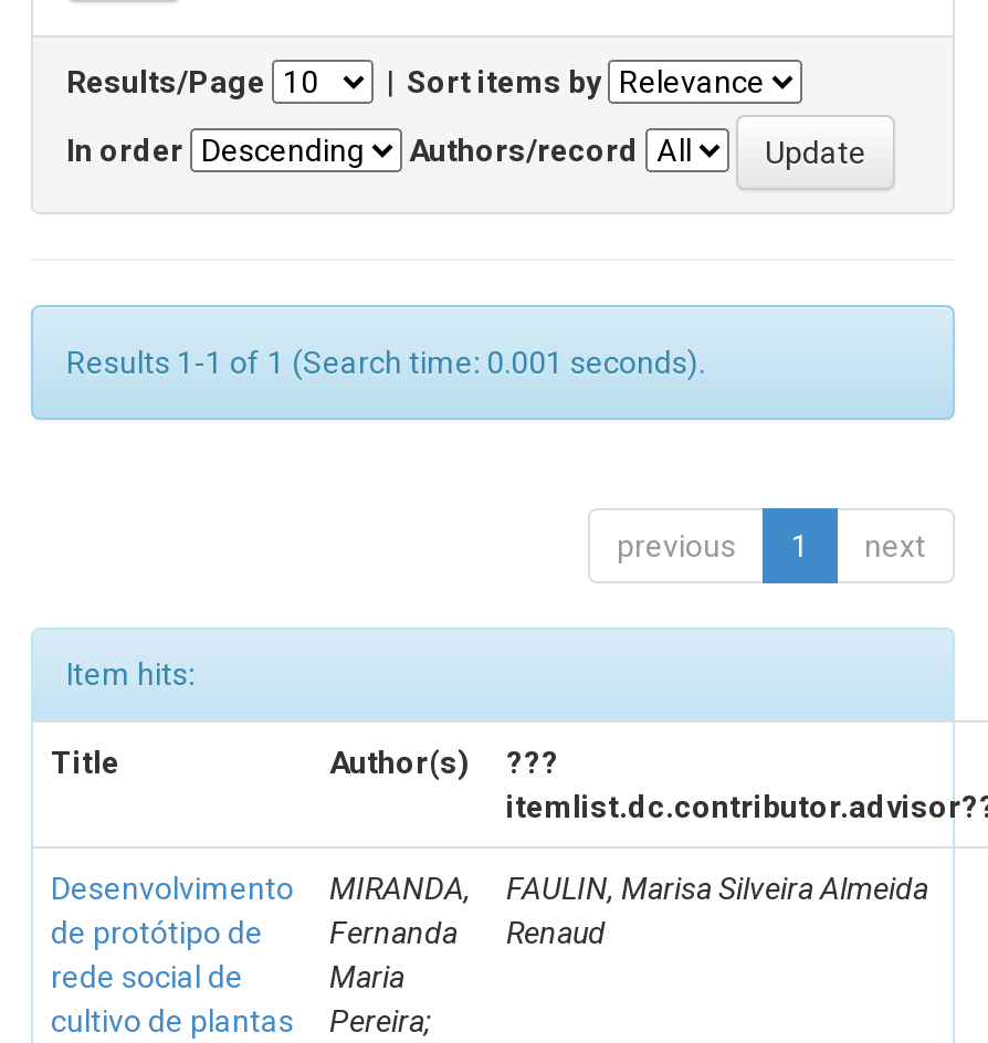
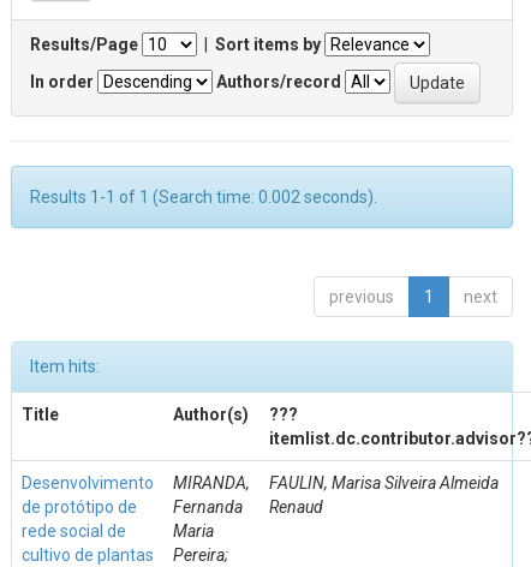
- Results 1-1 of 1 (Search time: 0.001 seconds).
+ Results 1-1 of 1 (Search time: 0.002 seconds).
